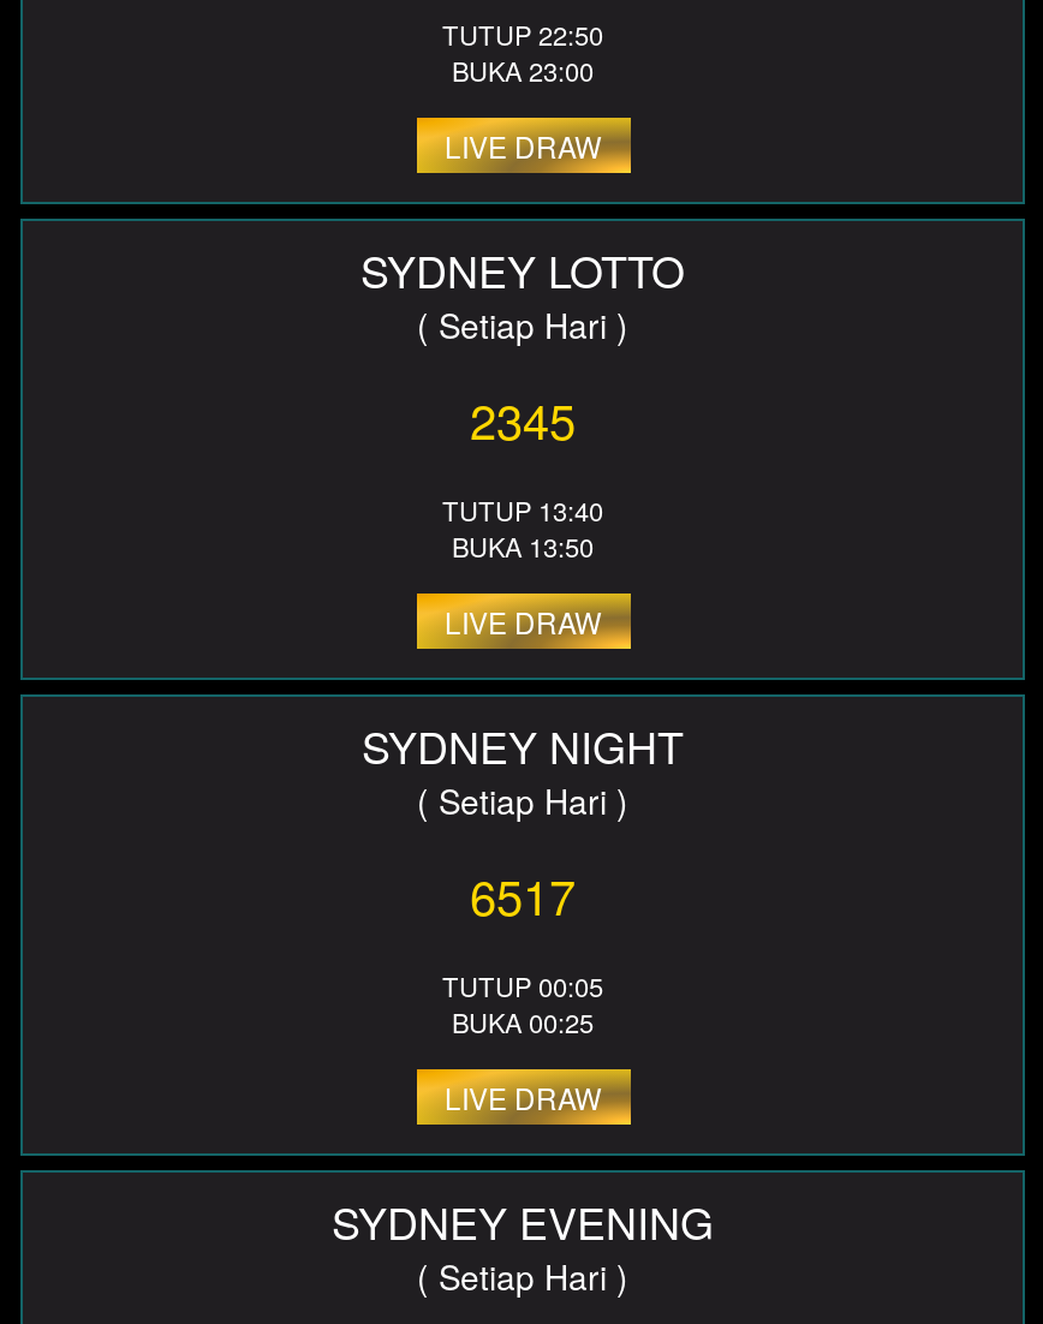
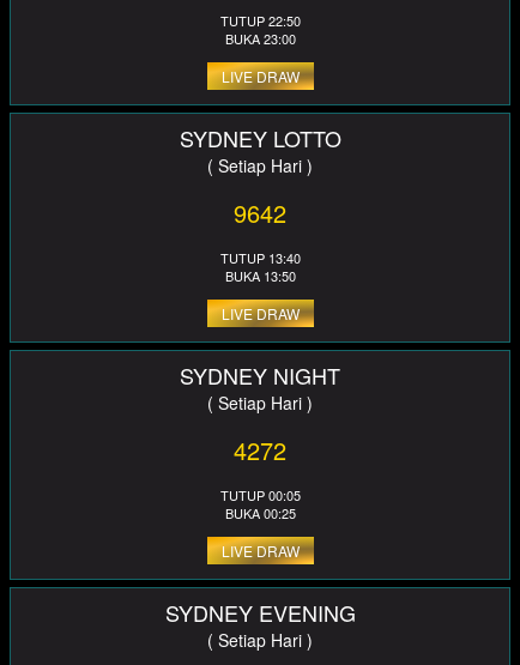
- 2345
+ 9642

- 6517
+ 4272
